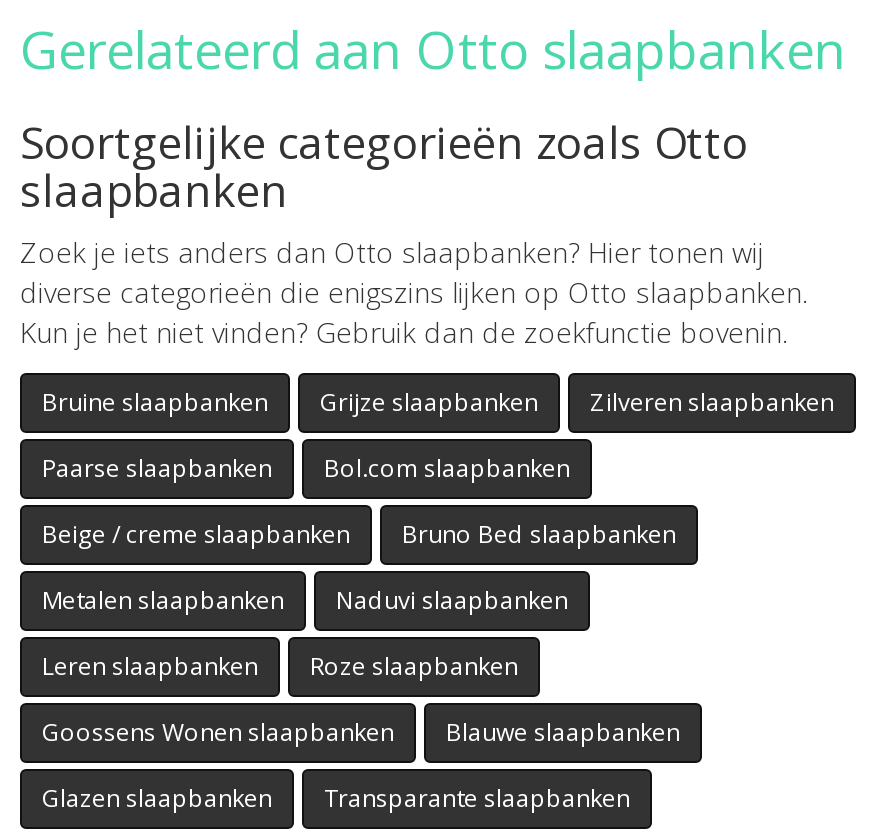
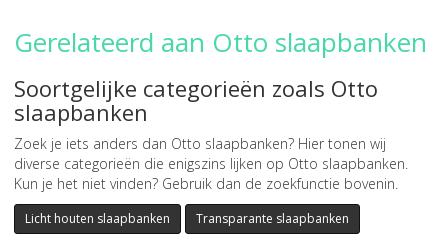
- Bruine slaapbanken
- Grijze slaapbanken
- Zilveren slaapbanken
- Paarse slaapbanken
- Bol.com slaapbanken
- Beige / creme slaapbanken
- Bruno Bed slaapbanken
- Metalen slaapbanken
- Naduvi slaapbanken
- Leren slaapbanken
- Roze slaapbanken
- Goossens Wonen slaapbanken
- Blauwe slaapbanken
- Glazen slaapbanken
+ Licht houten slaapbanken
